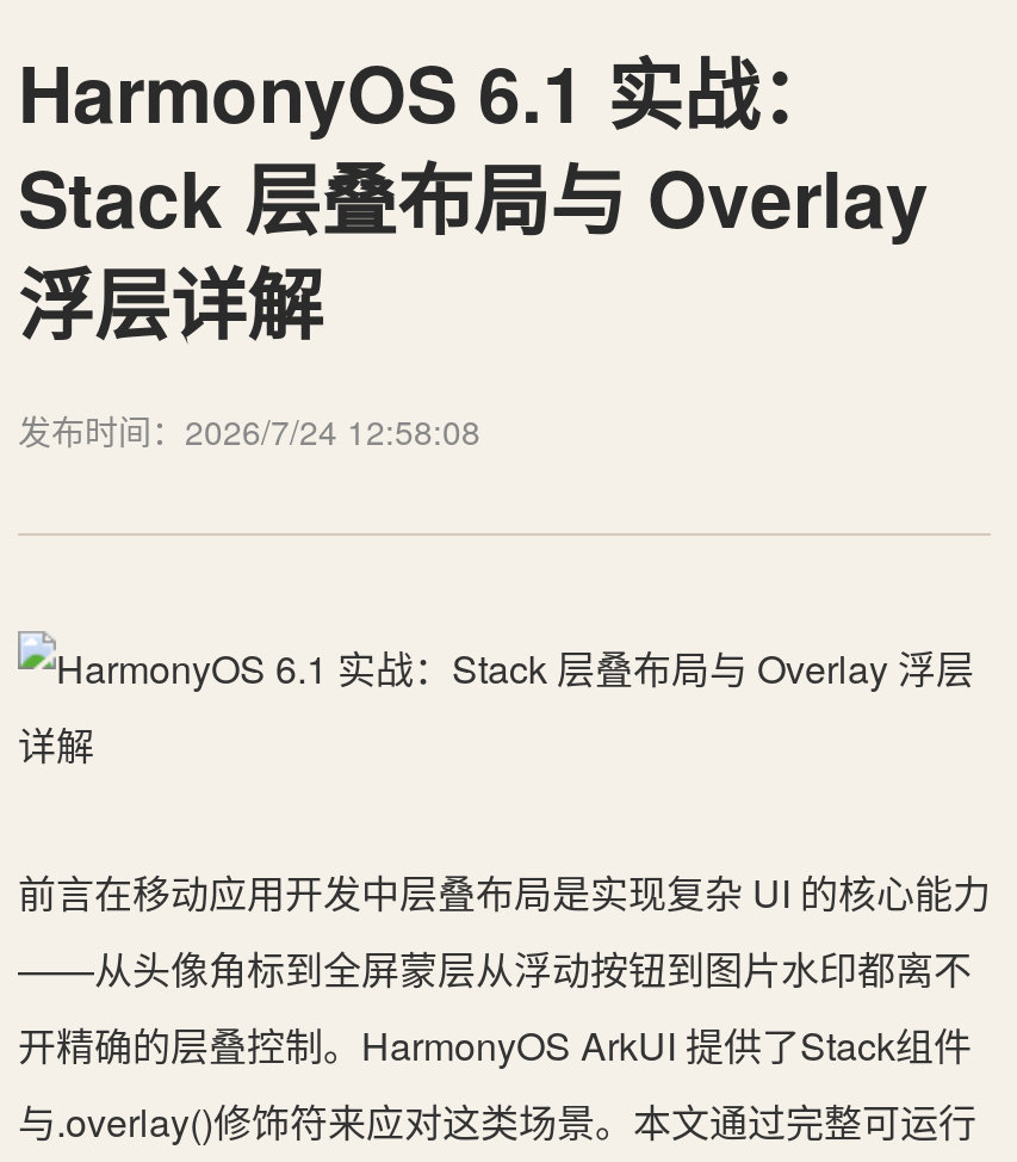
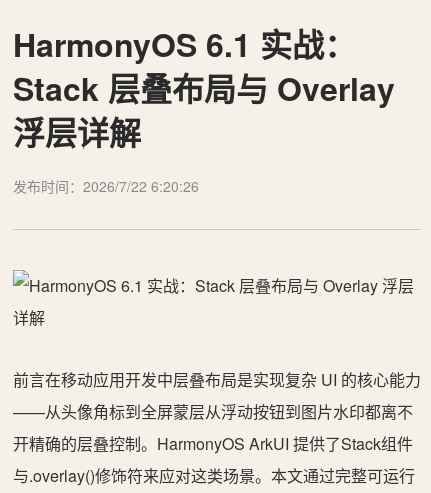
- 发布时间：2026/7/24 12:58:08
+ 发布时间：2026/7/22 6:20:26
